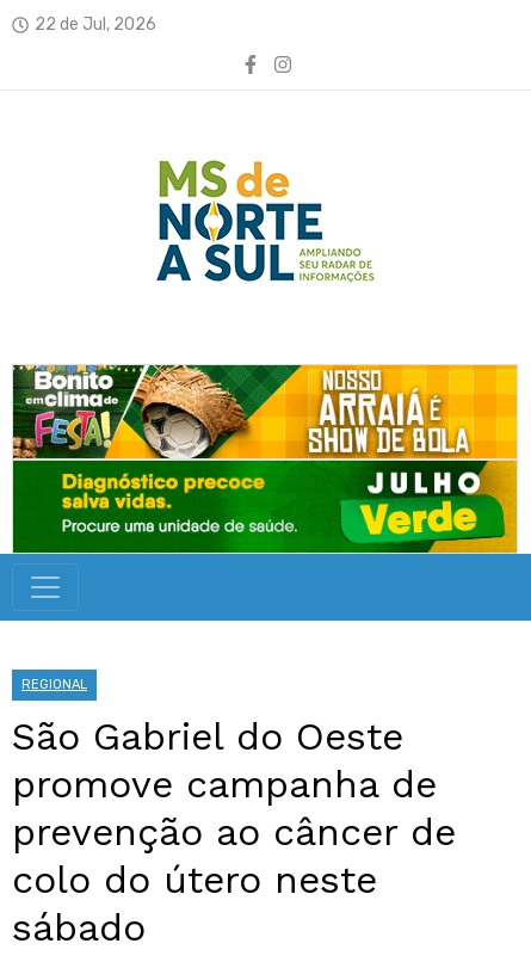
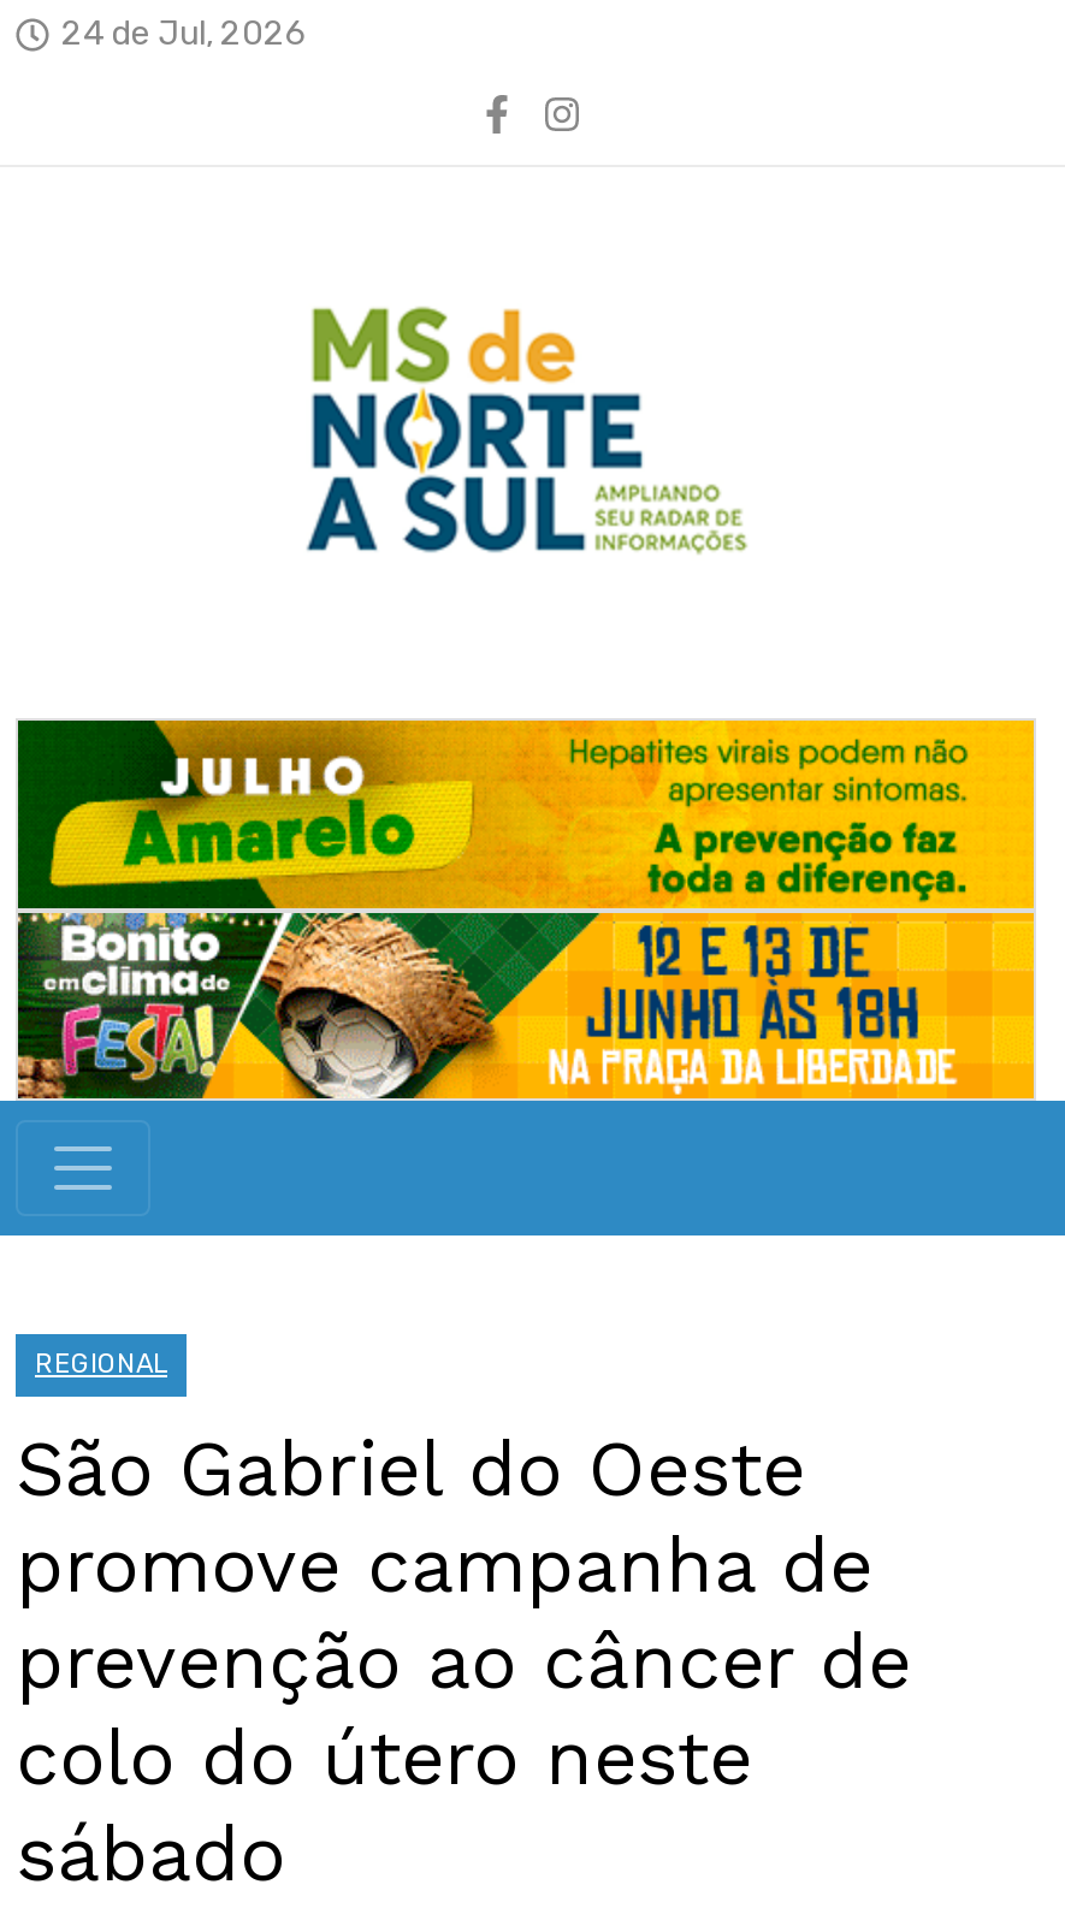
- 22 de Jul, 2026
+ 24 de Jul, 2026

- [image]
+ [image]
